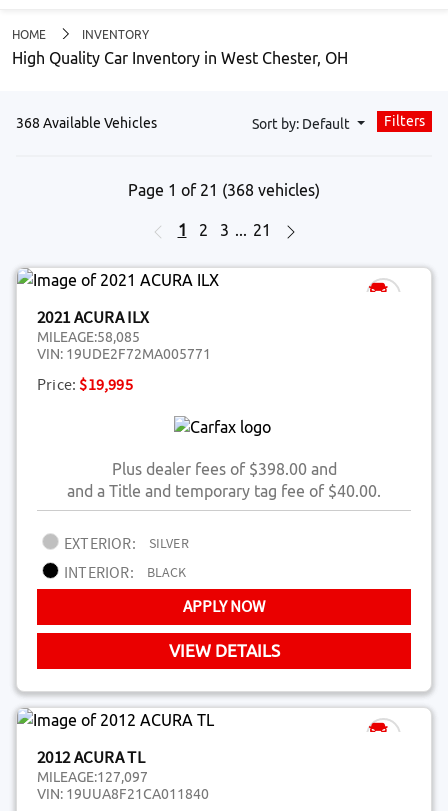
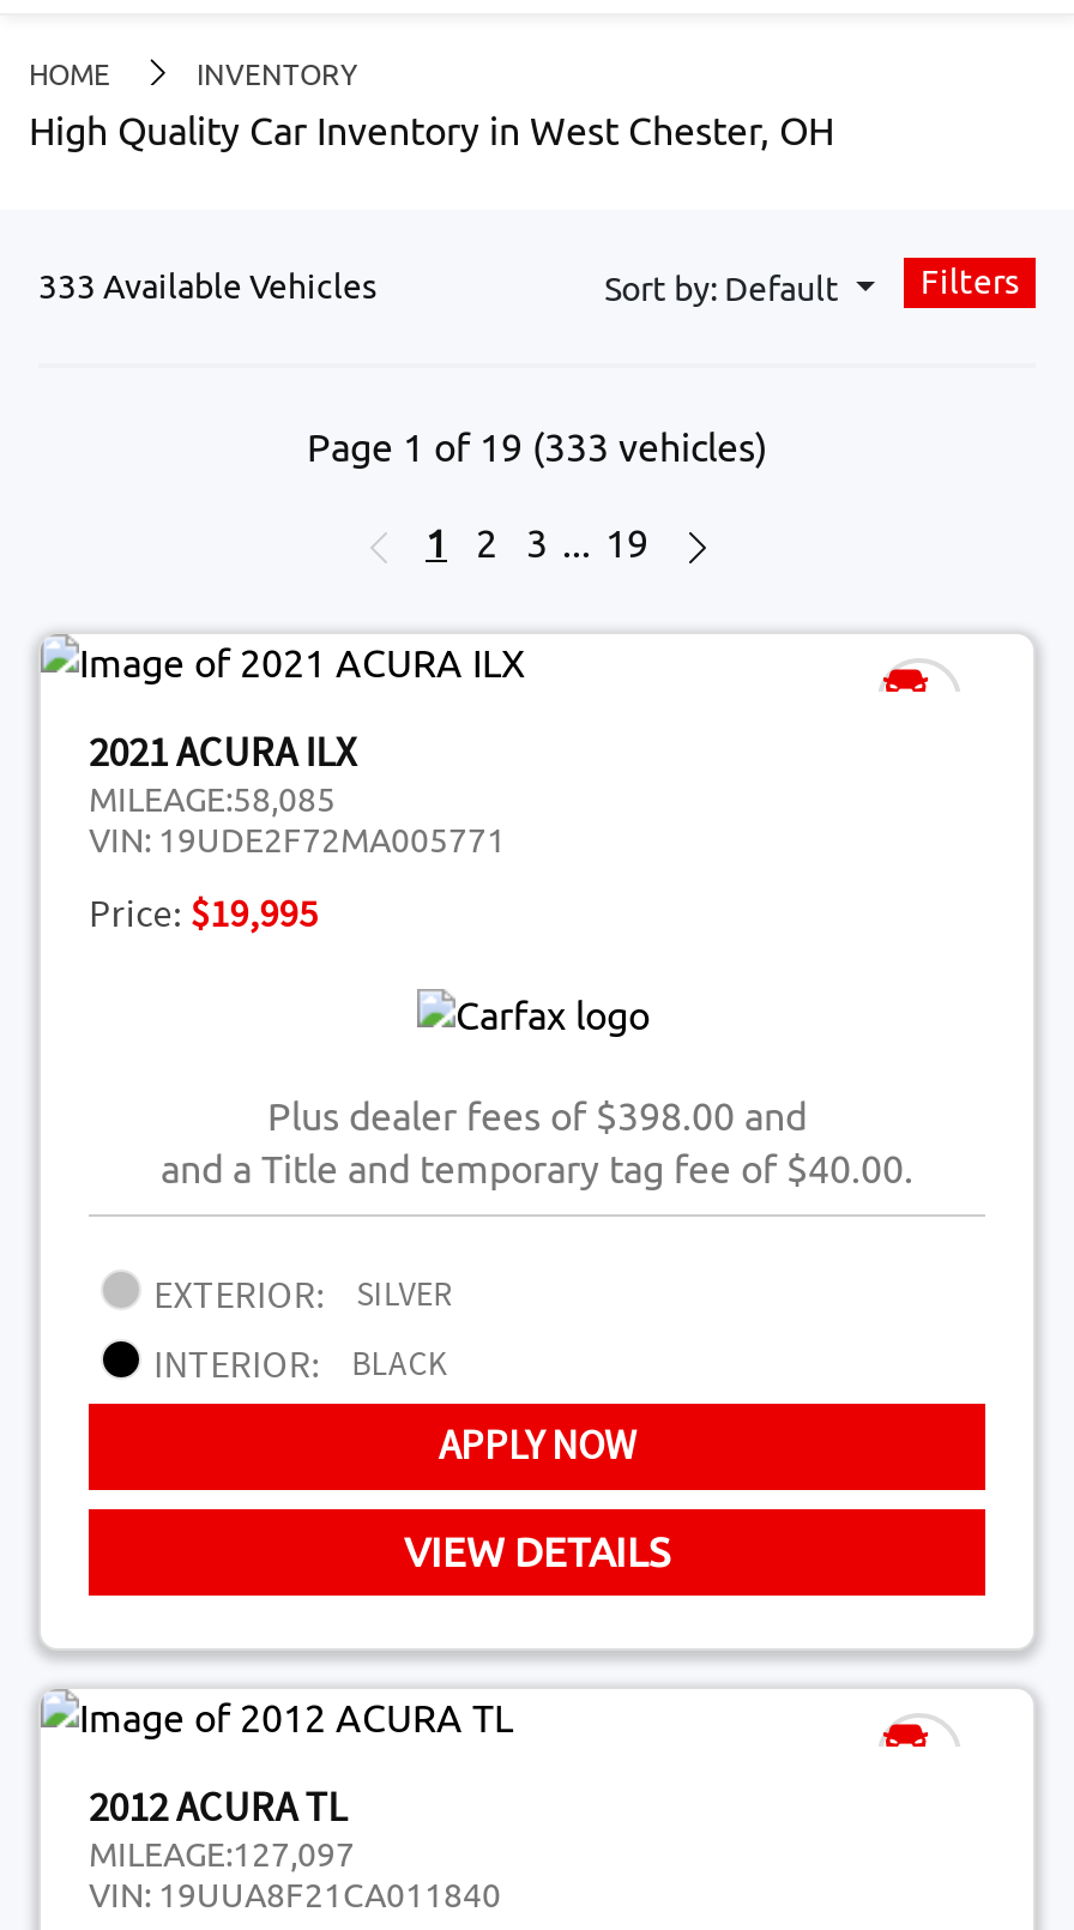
- 368 Available Vehicles
+ 333 Available Vehicles

- Page 1 of 21 (368 vehicles)
+ Page 1 of 19 (333 vehicles)

- 1 2 3 ... 21
+ 1 2 3 ... 19
